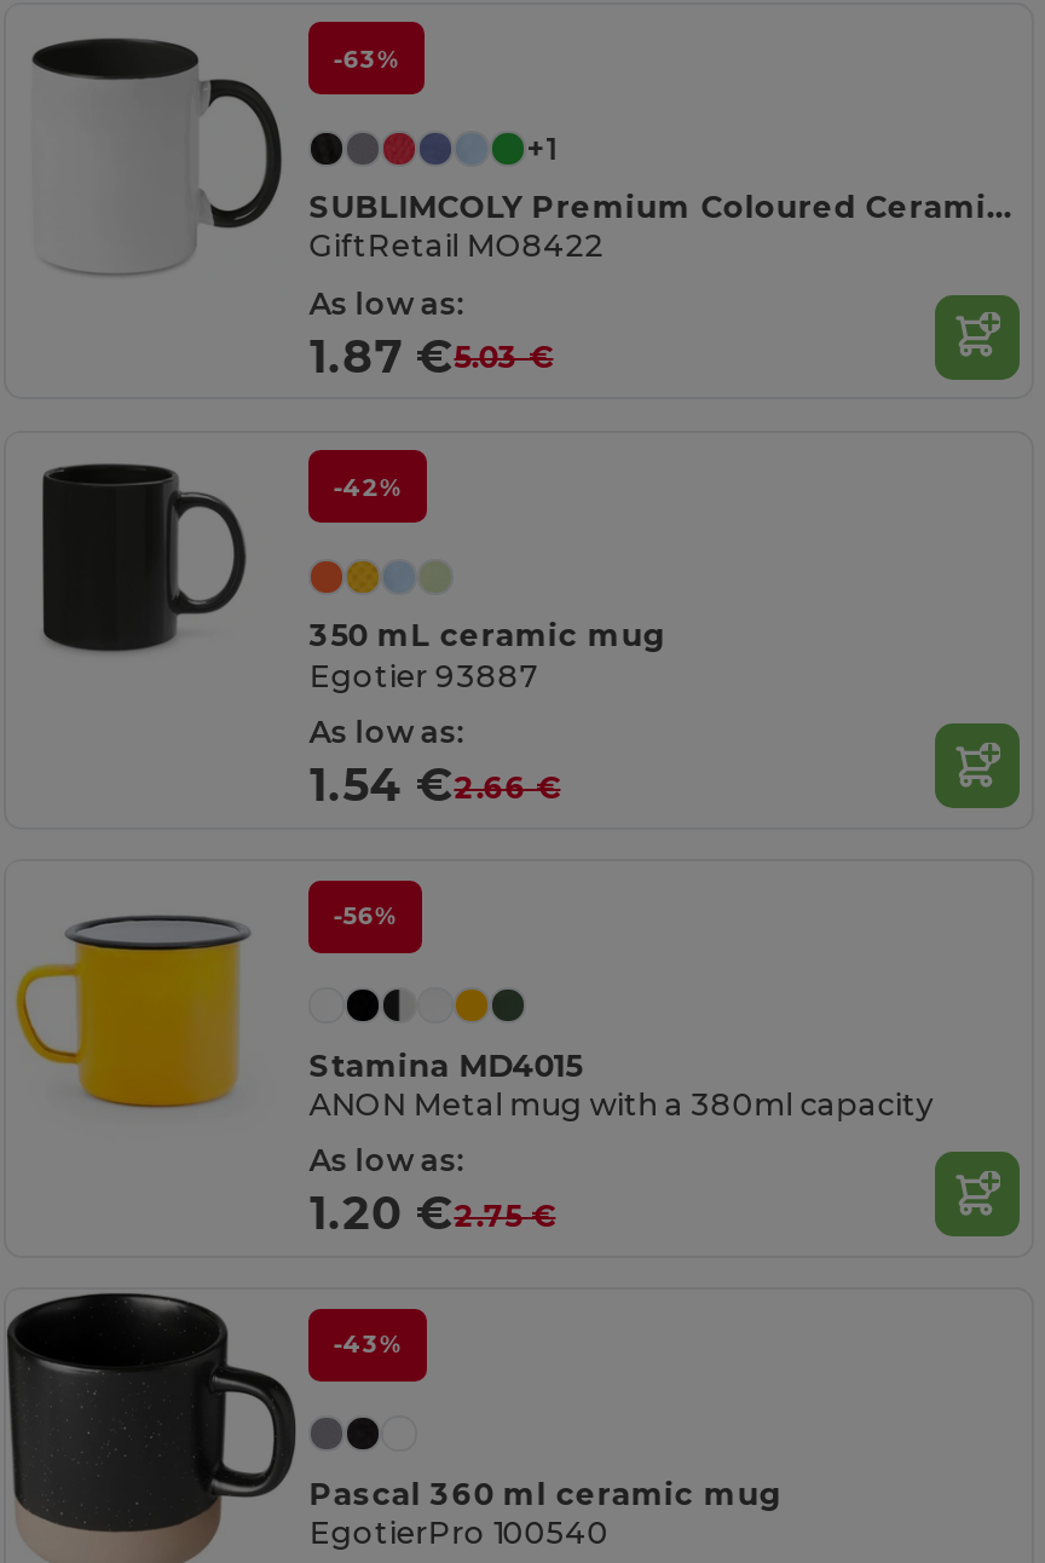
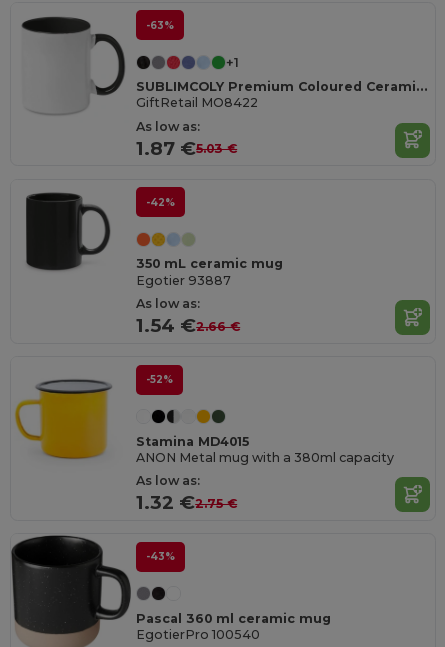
- -56%
+ -52%

- 1.20 €2.75 €
+ 1.32 €2.75 €
